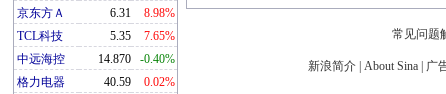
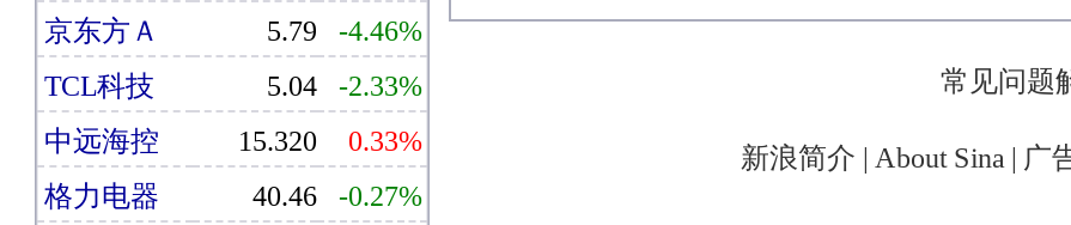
- 6.31
+ 5.79

- 8.98%
+ -4.46%

- 5.35
+ 5.04

- 7.65%
+ -2.33%

- 14.870
+ 15.320

- -0.40%
+ 0.33%

- 40.59
+ 40.46

- 0.02%
+ -0.27%
